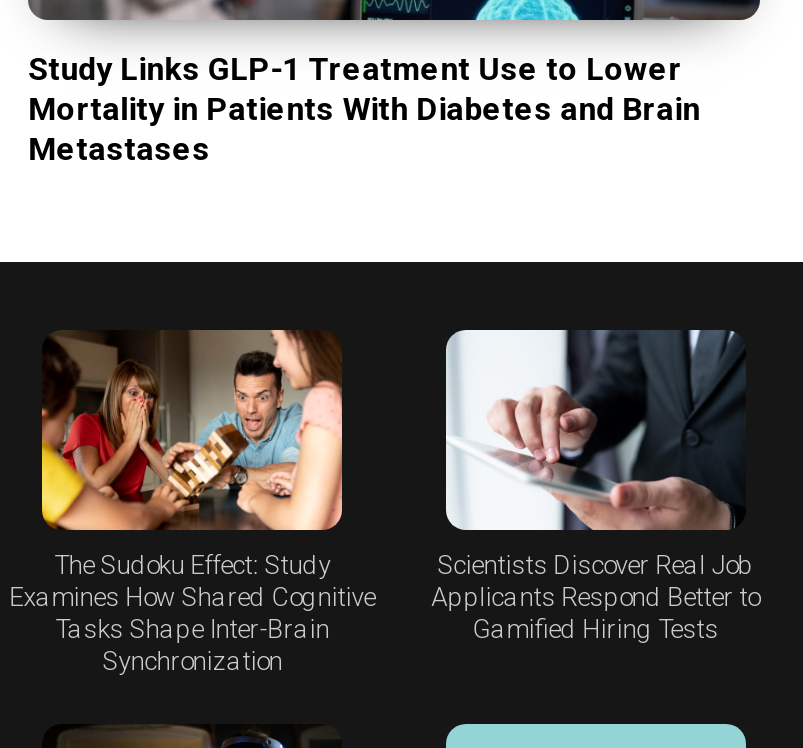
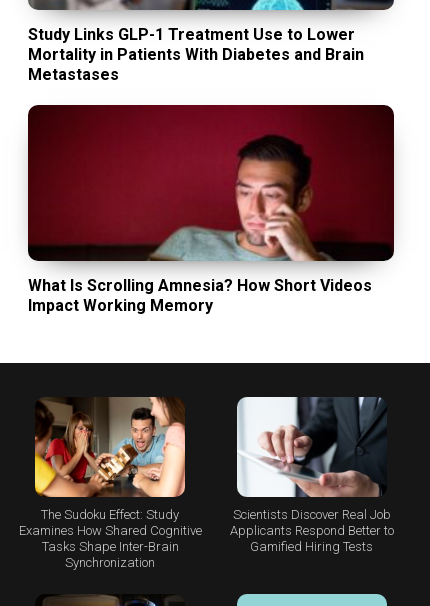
+ [image]
+ What Is Scrolling Amnesia? How Short Videos
+ Impact Working Memory
